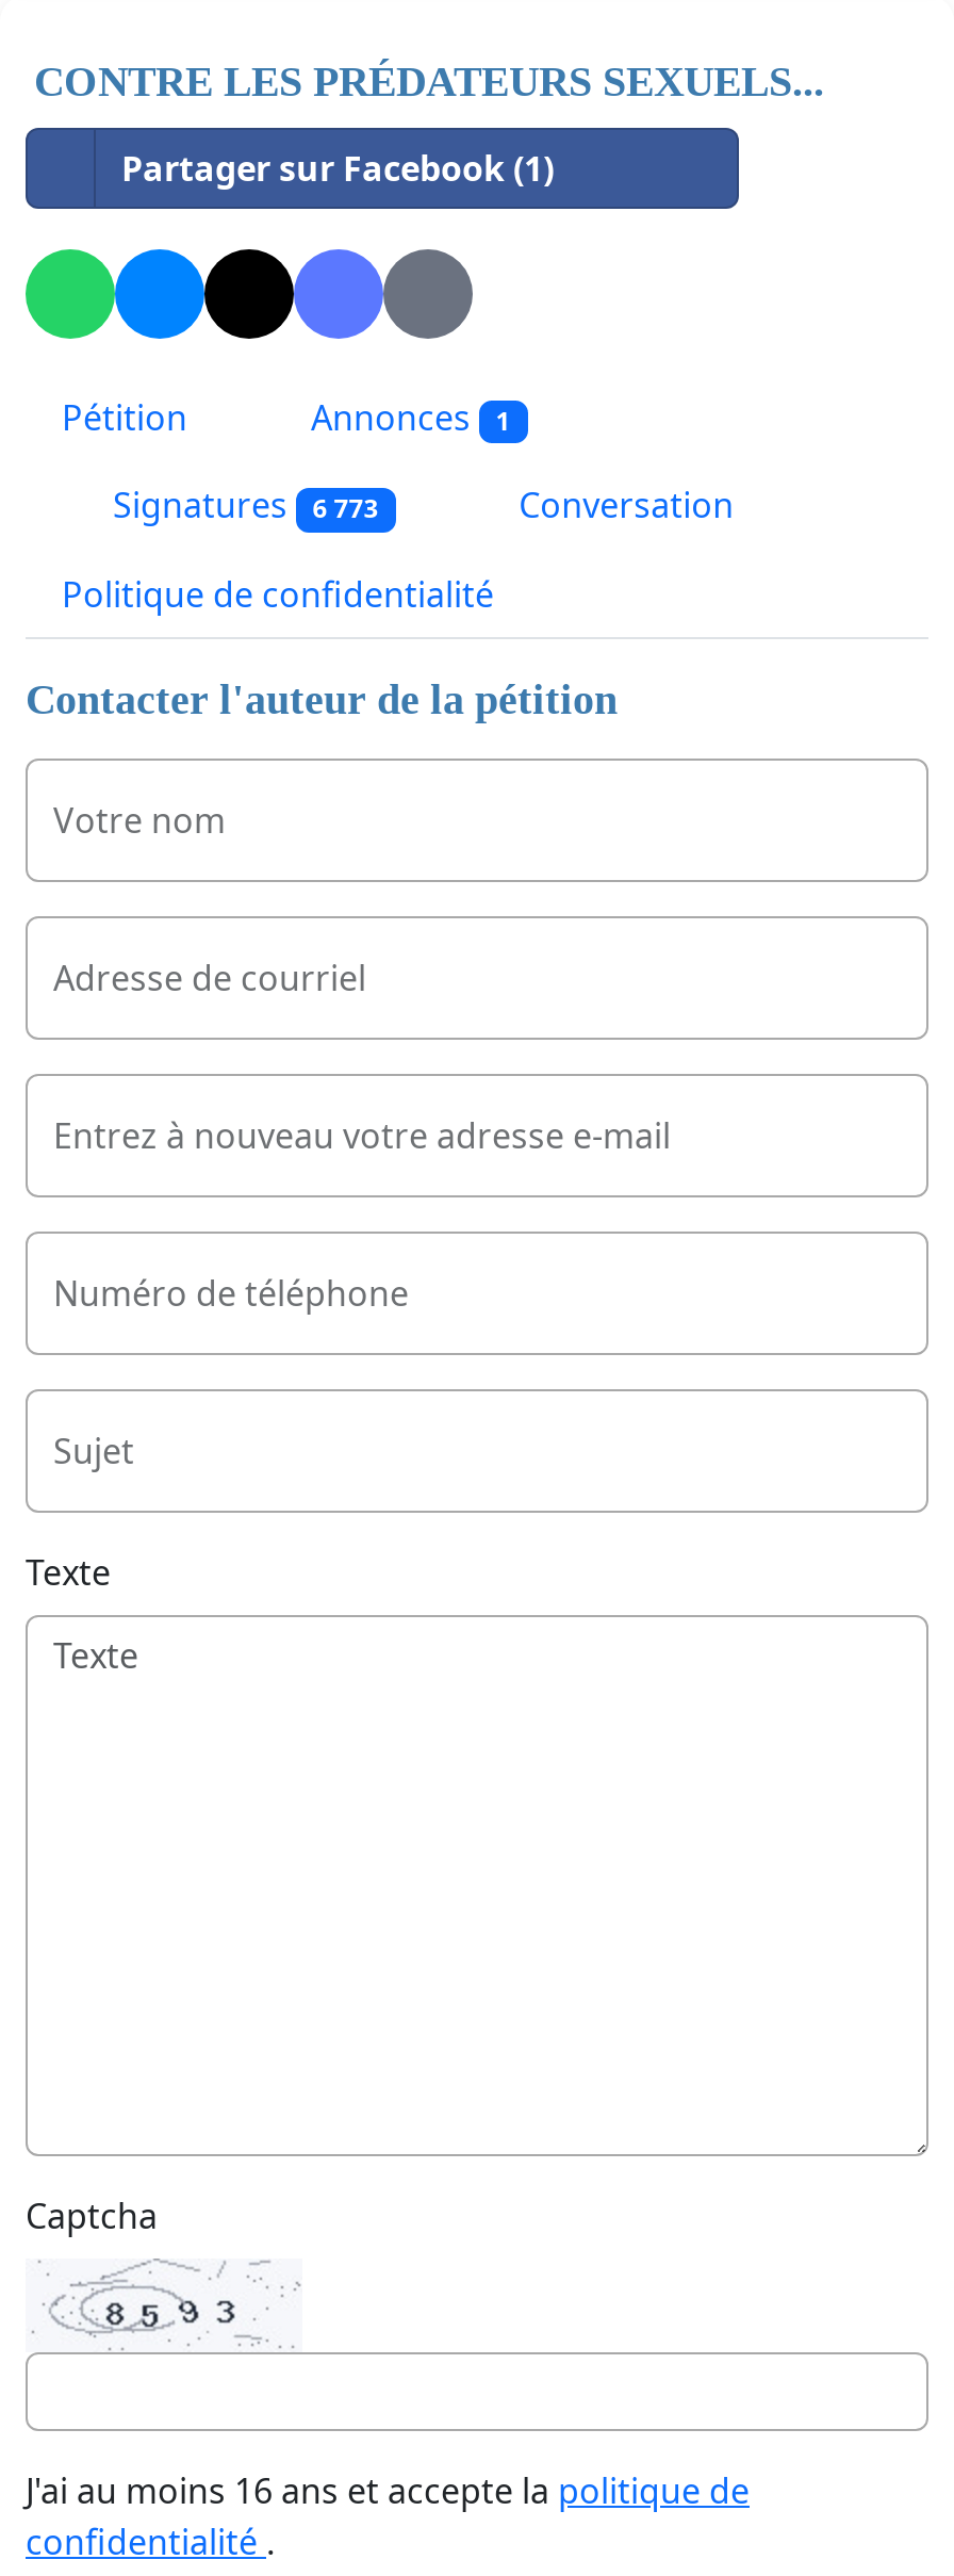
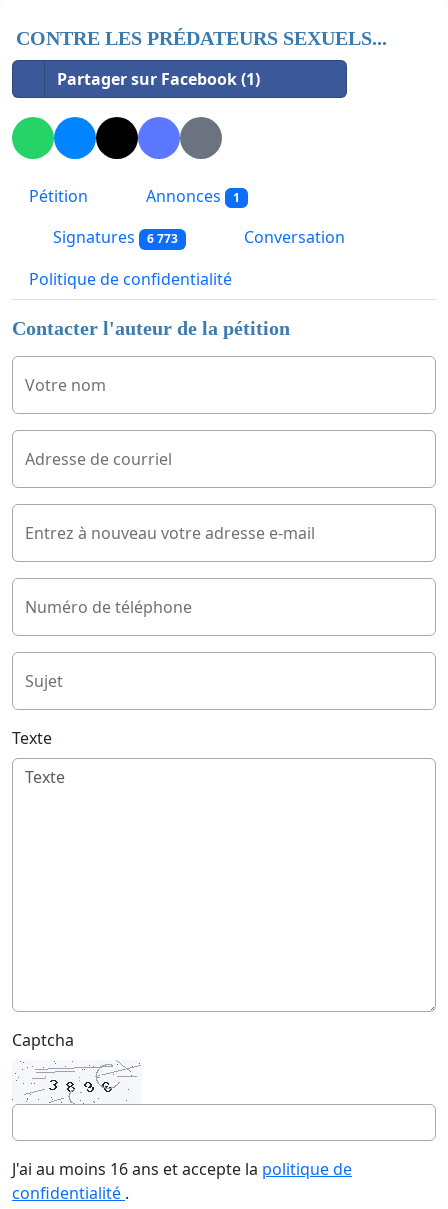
- [image]
+ [image]
